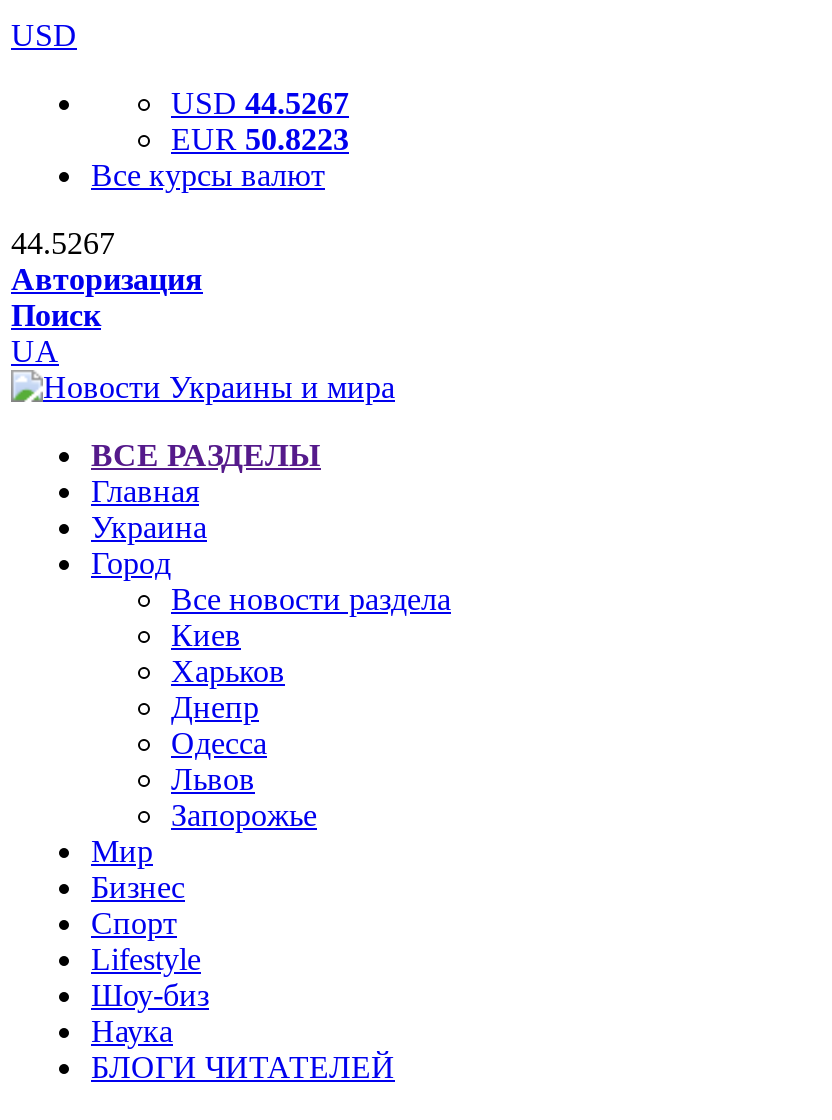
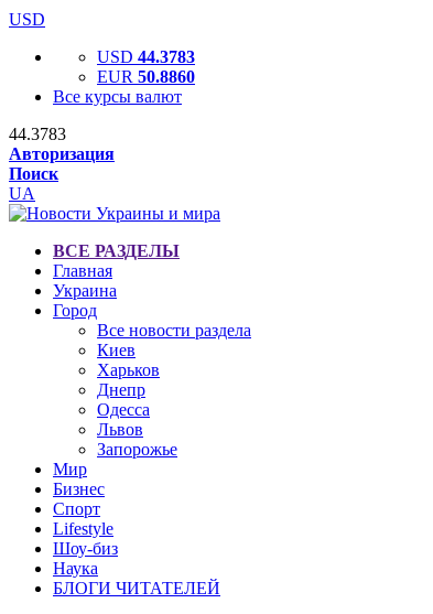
- USD 44.5267
+ USD 44.3783

- EUR 50.8223
+ EUR 50.8860

- 44.5267
+ 44.3783
